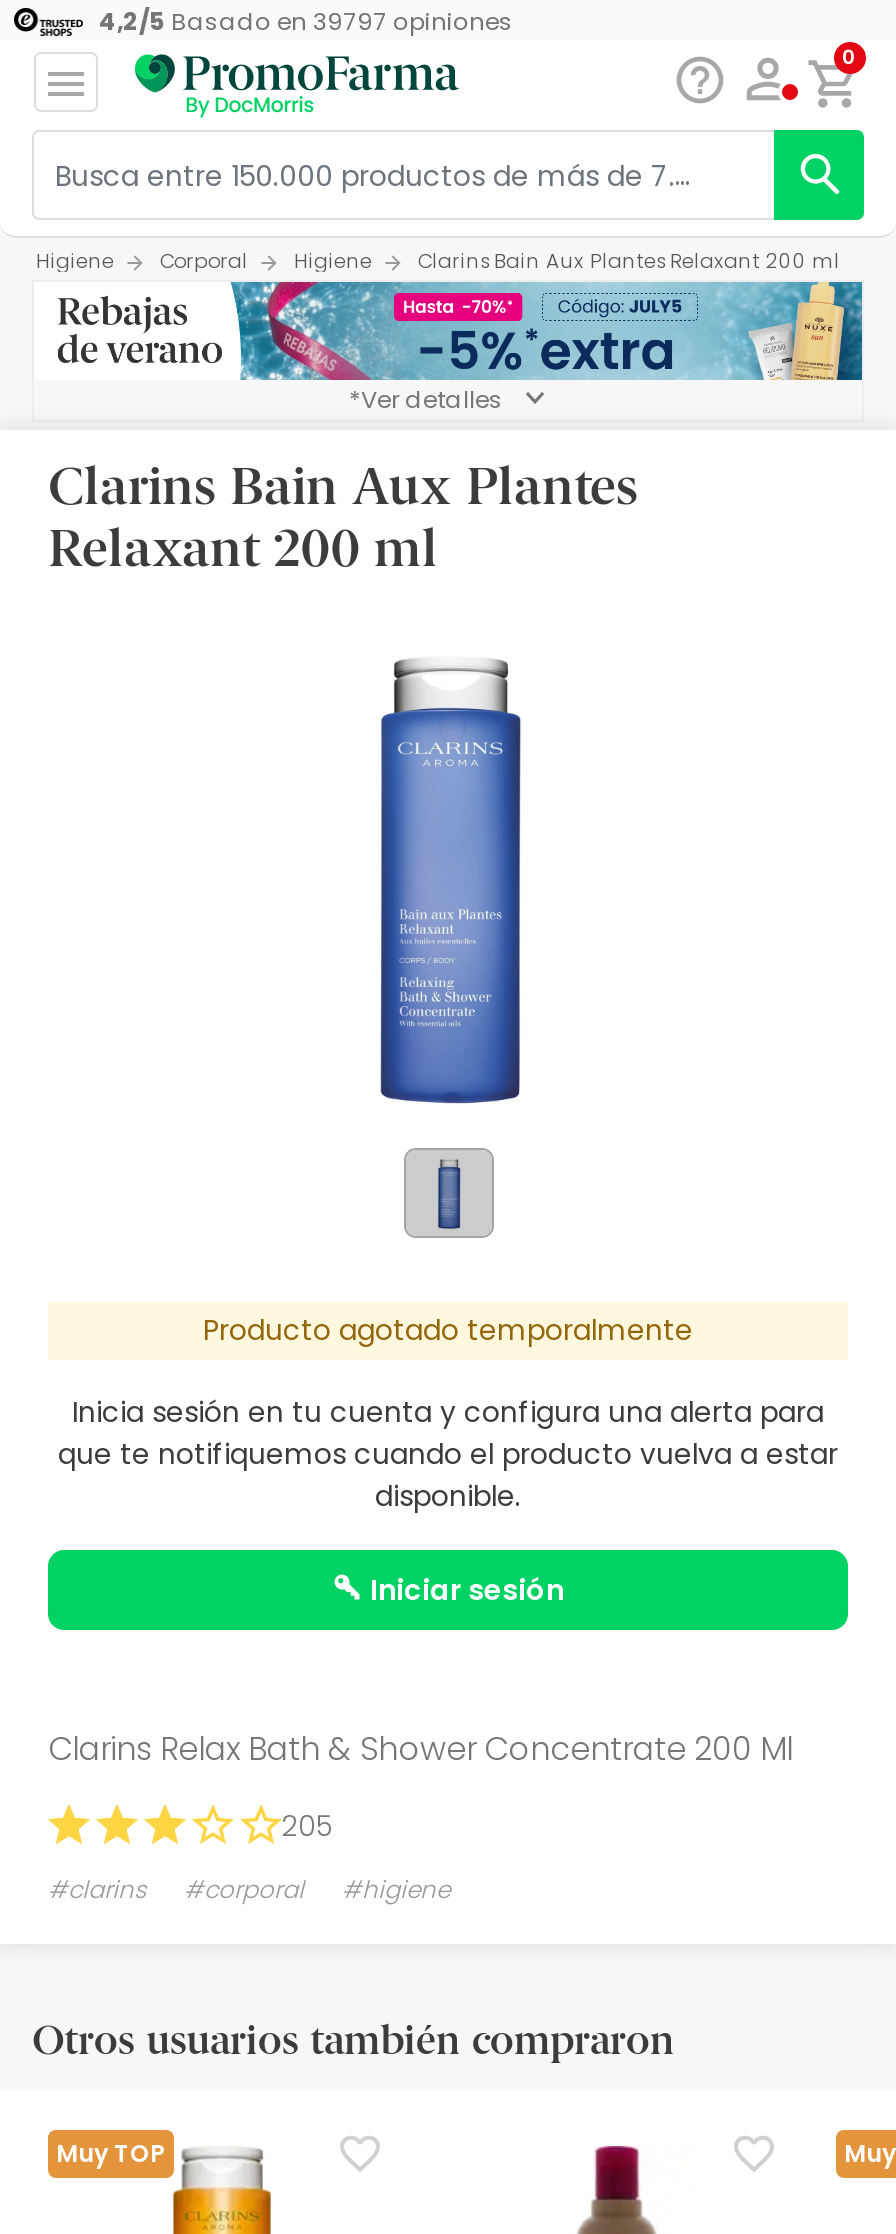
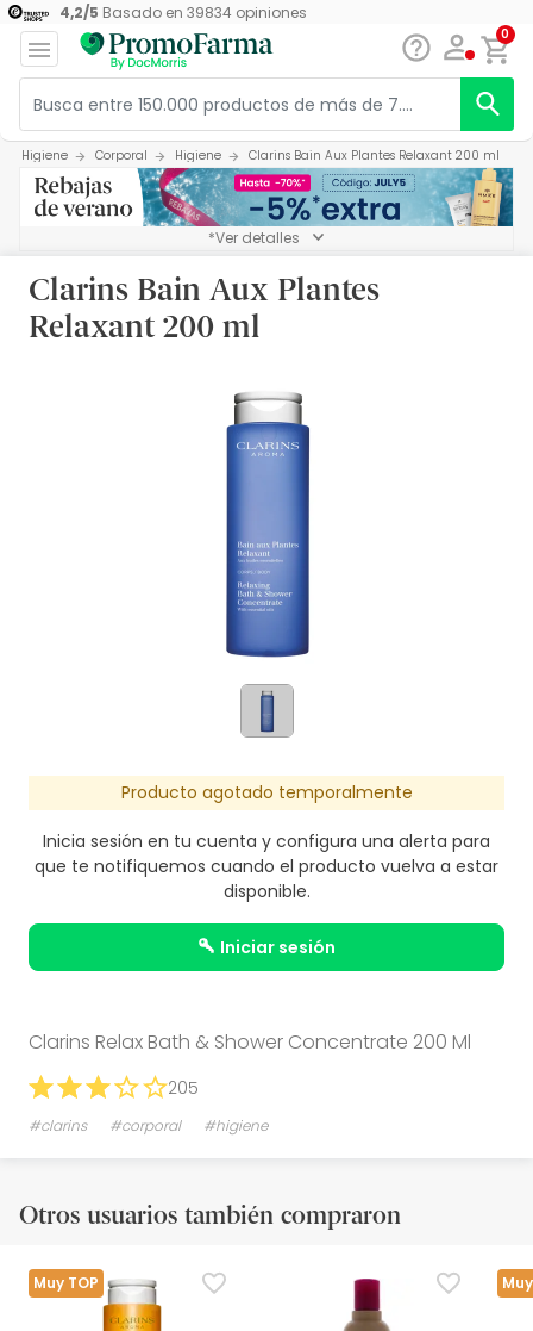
- 4,2/5 Basado en 39797 opiniones
+ 4,2/5 Basado en 39834 opiniones
